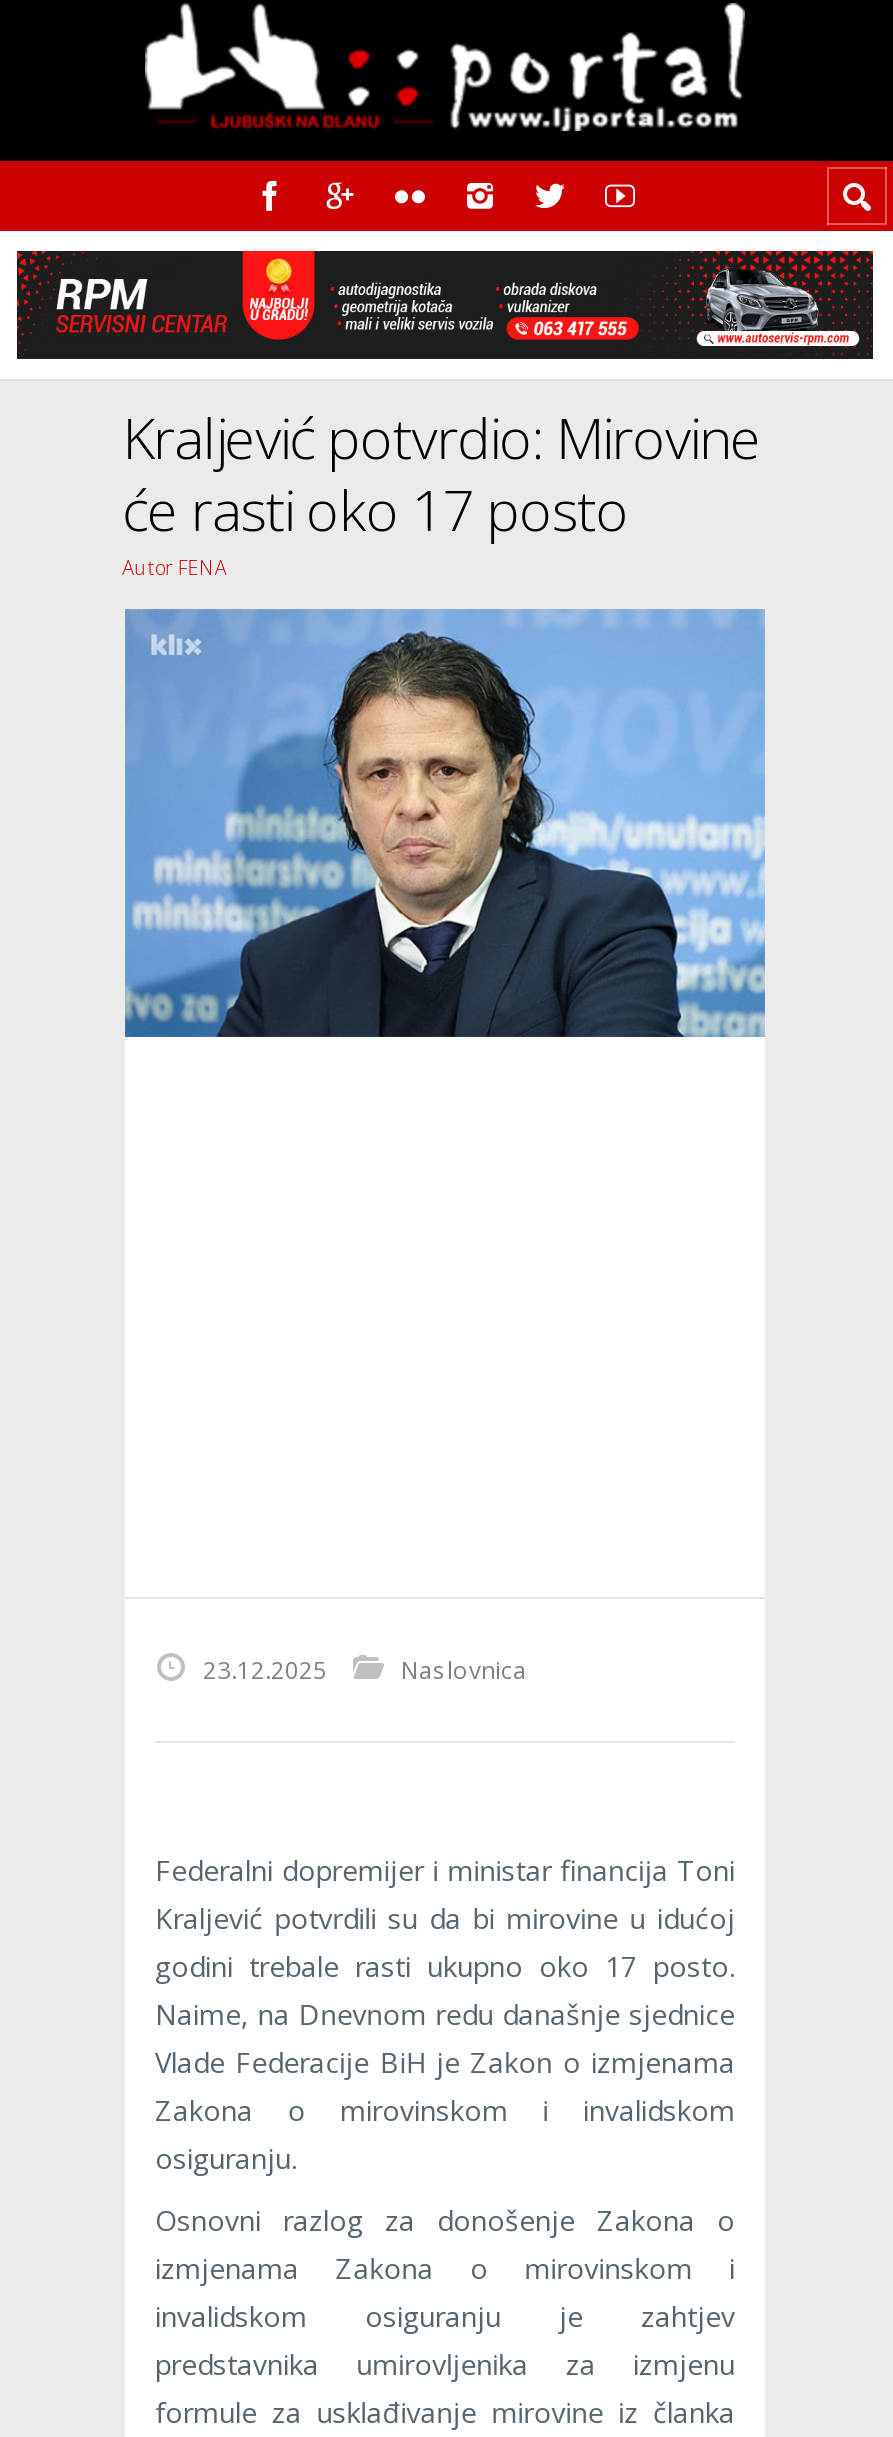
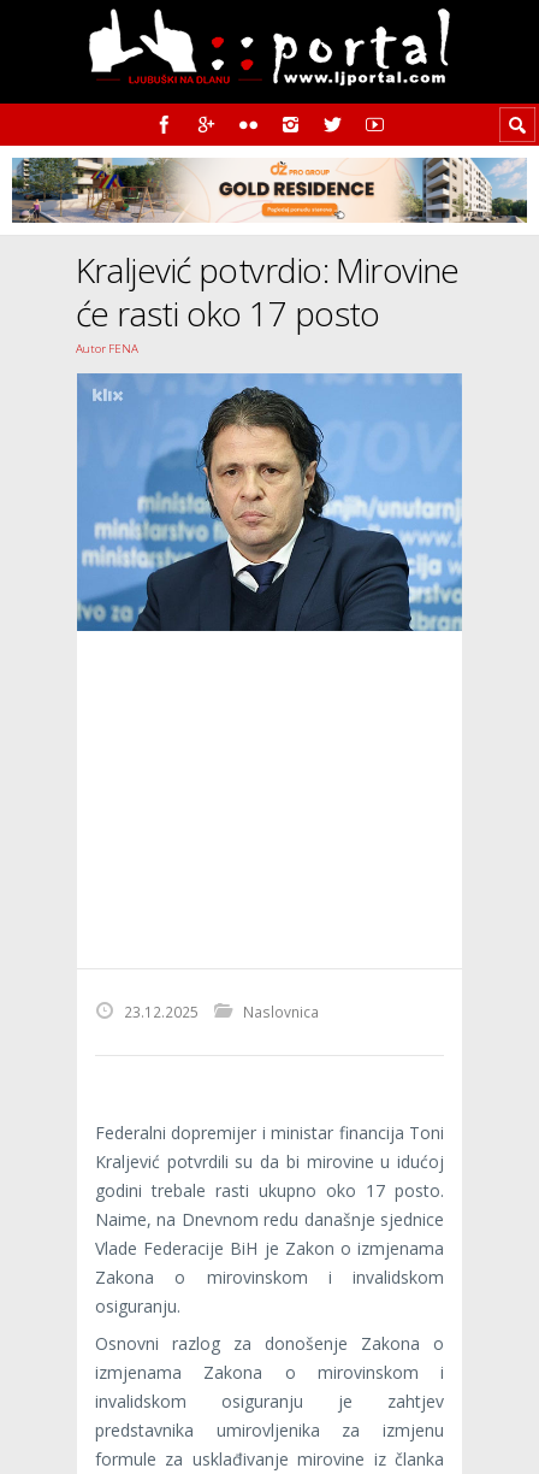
- [image]
+ [image]
